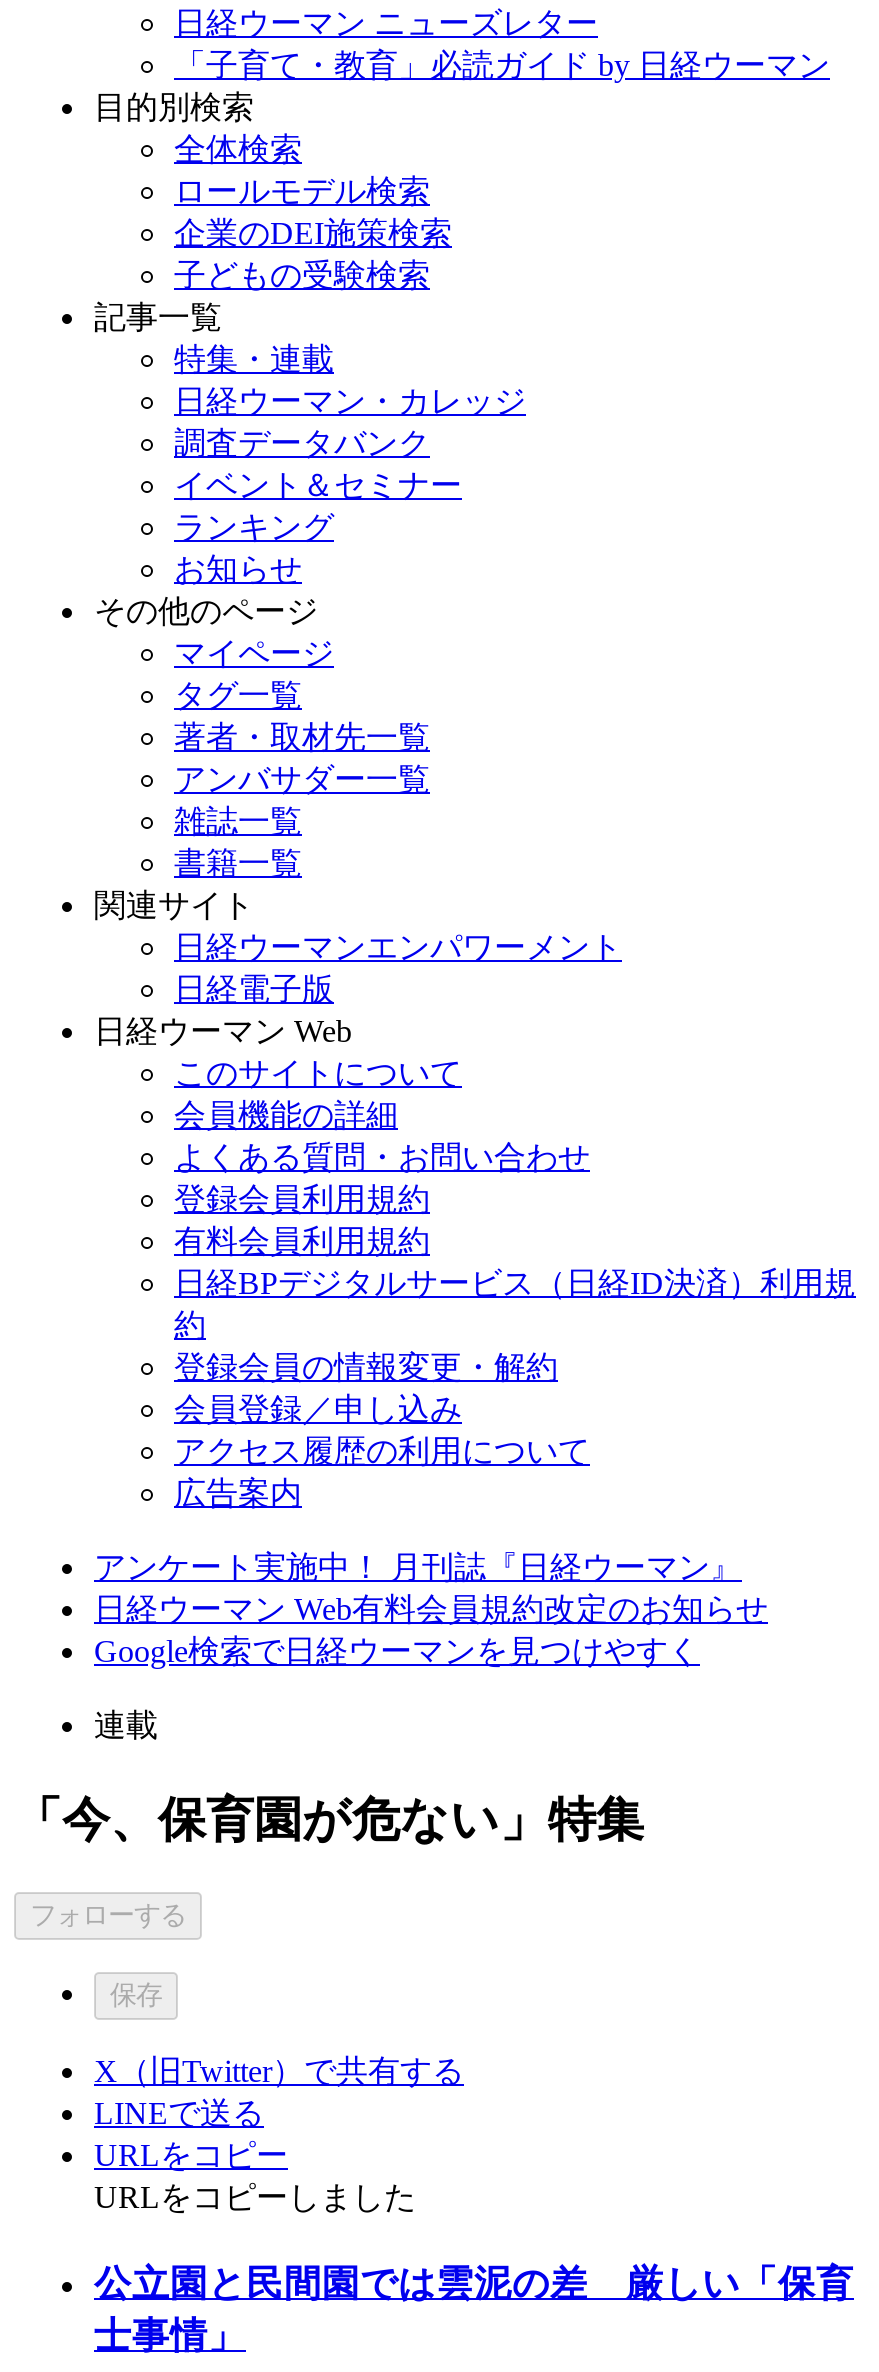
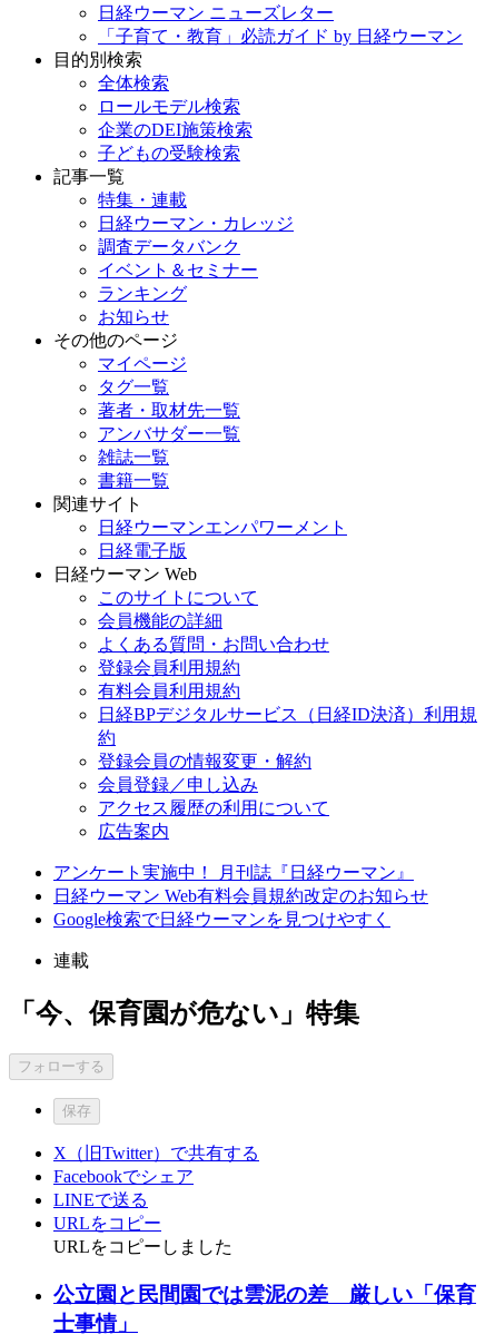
+ Facebookでシェア
